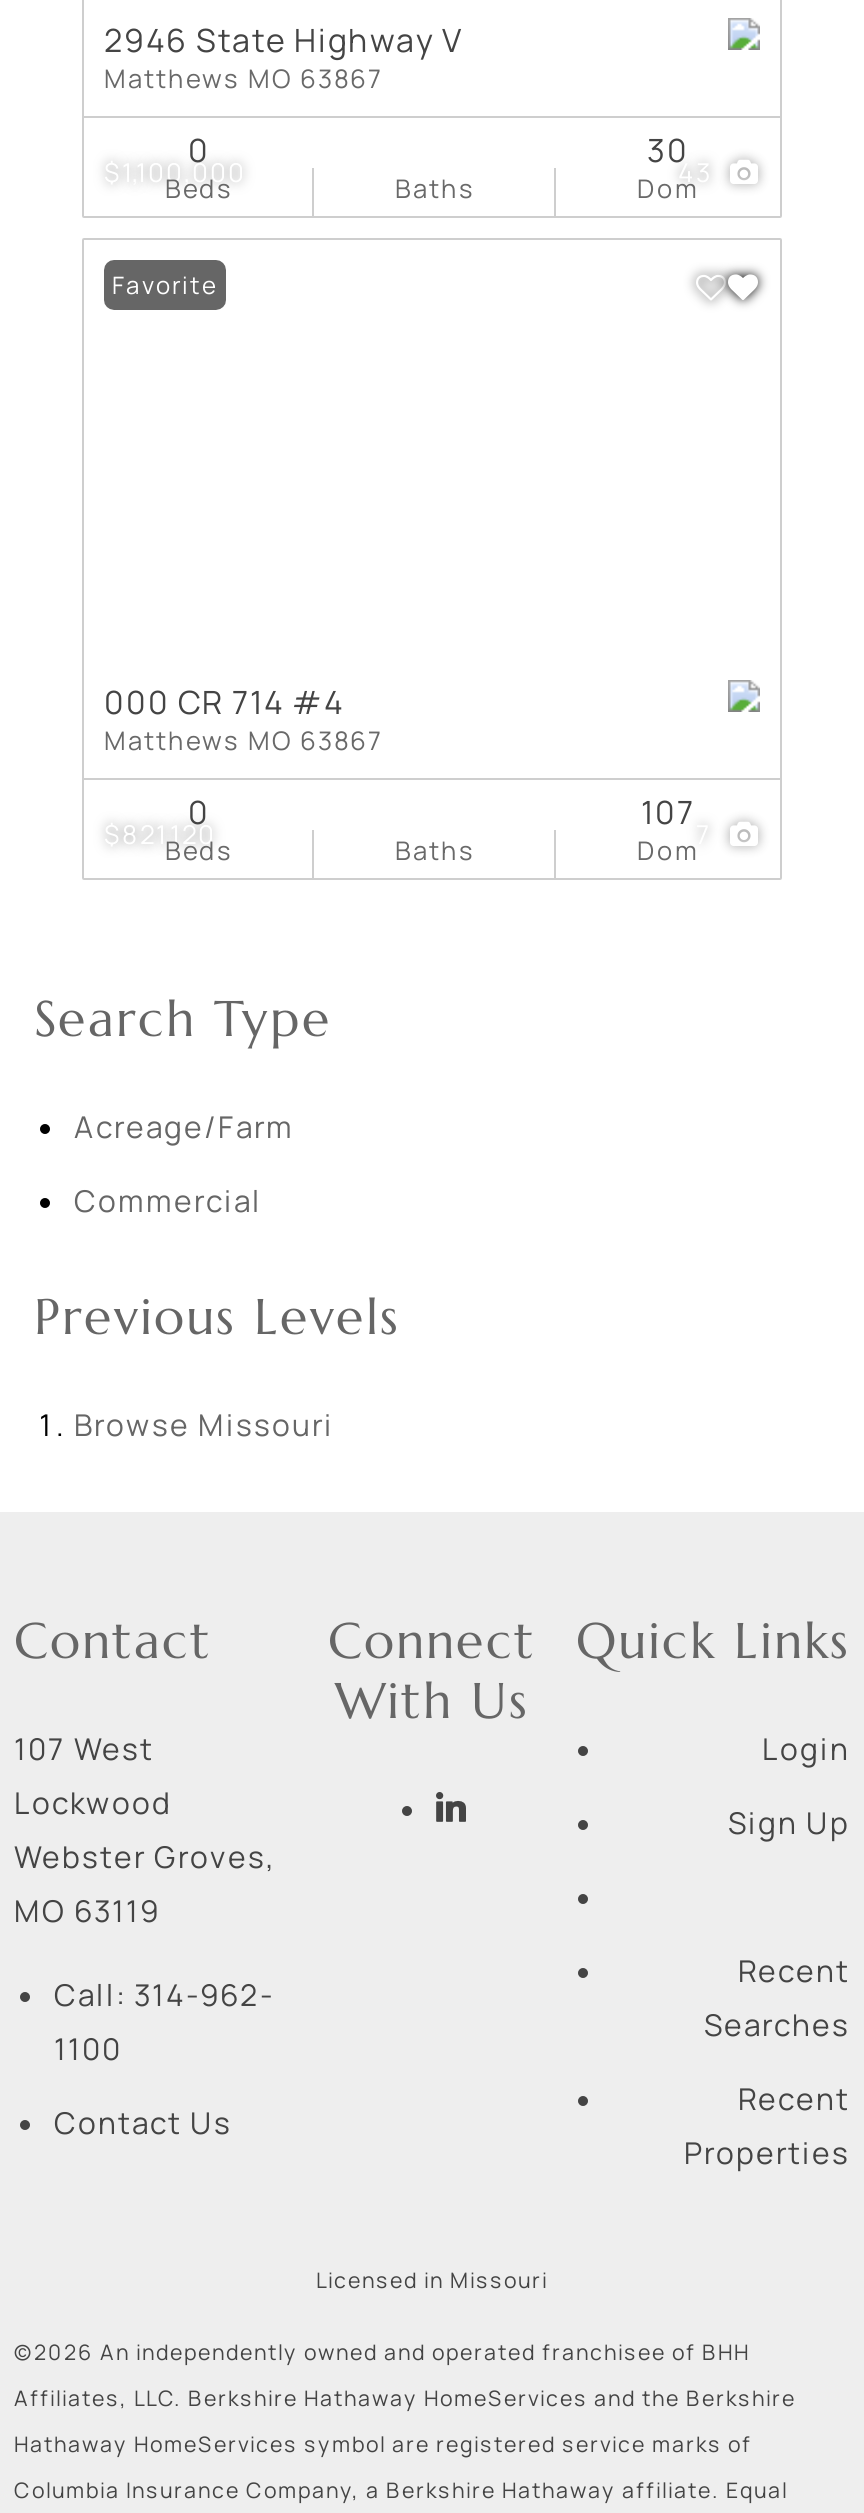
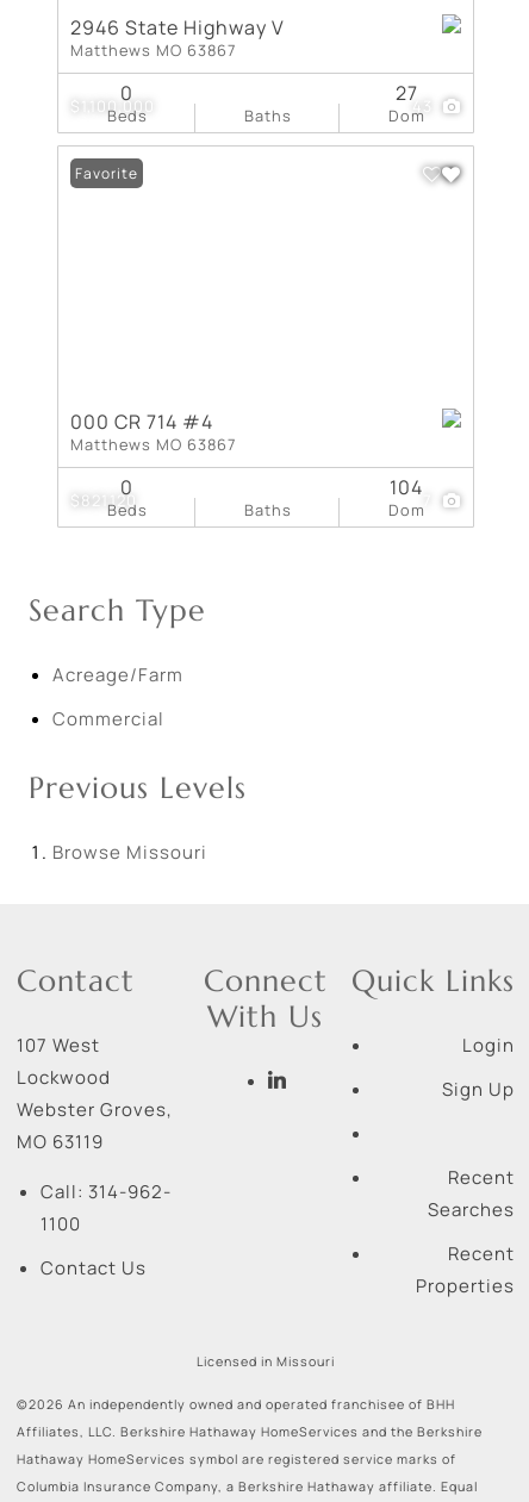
- 30
+ 27

- 107
+ 104
